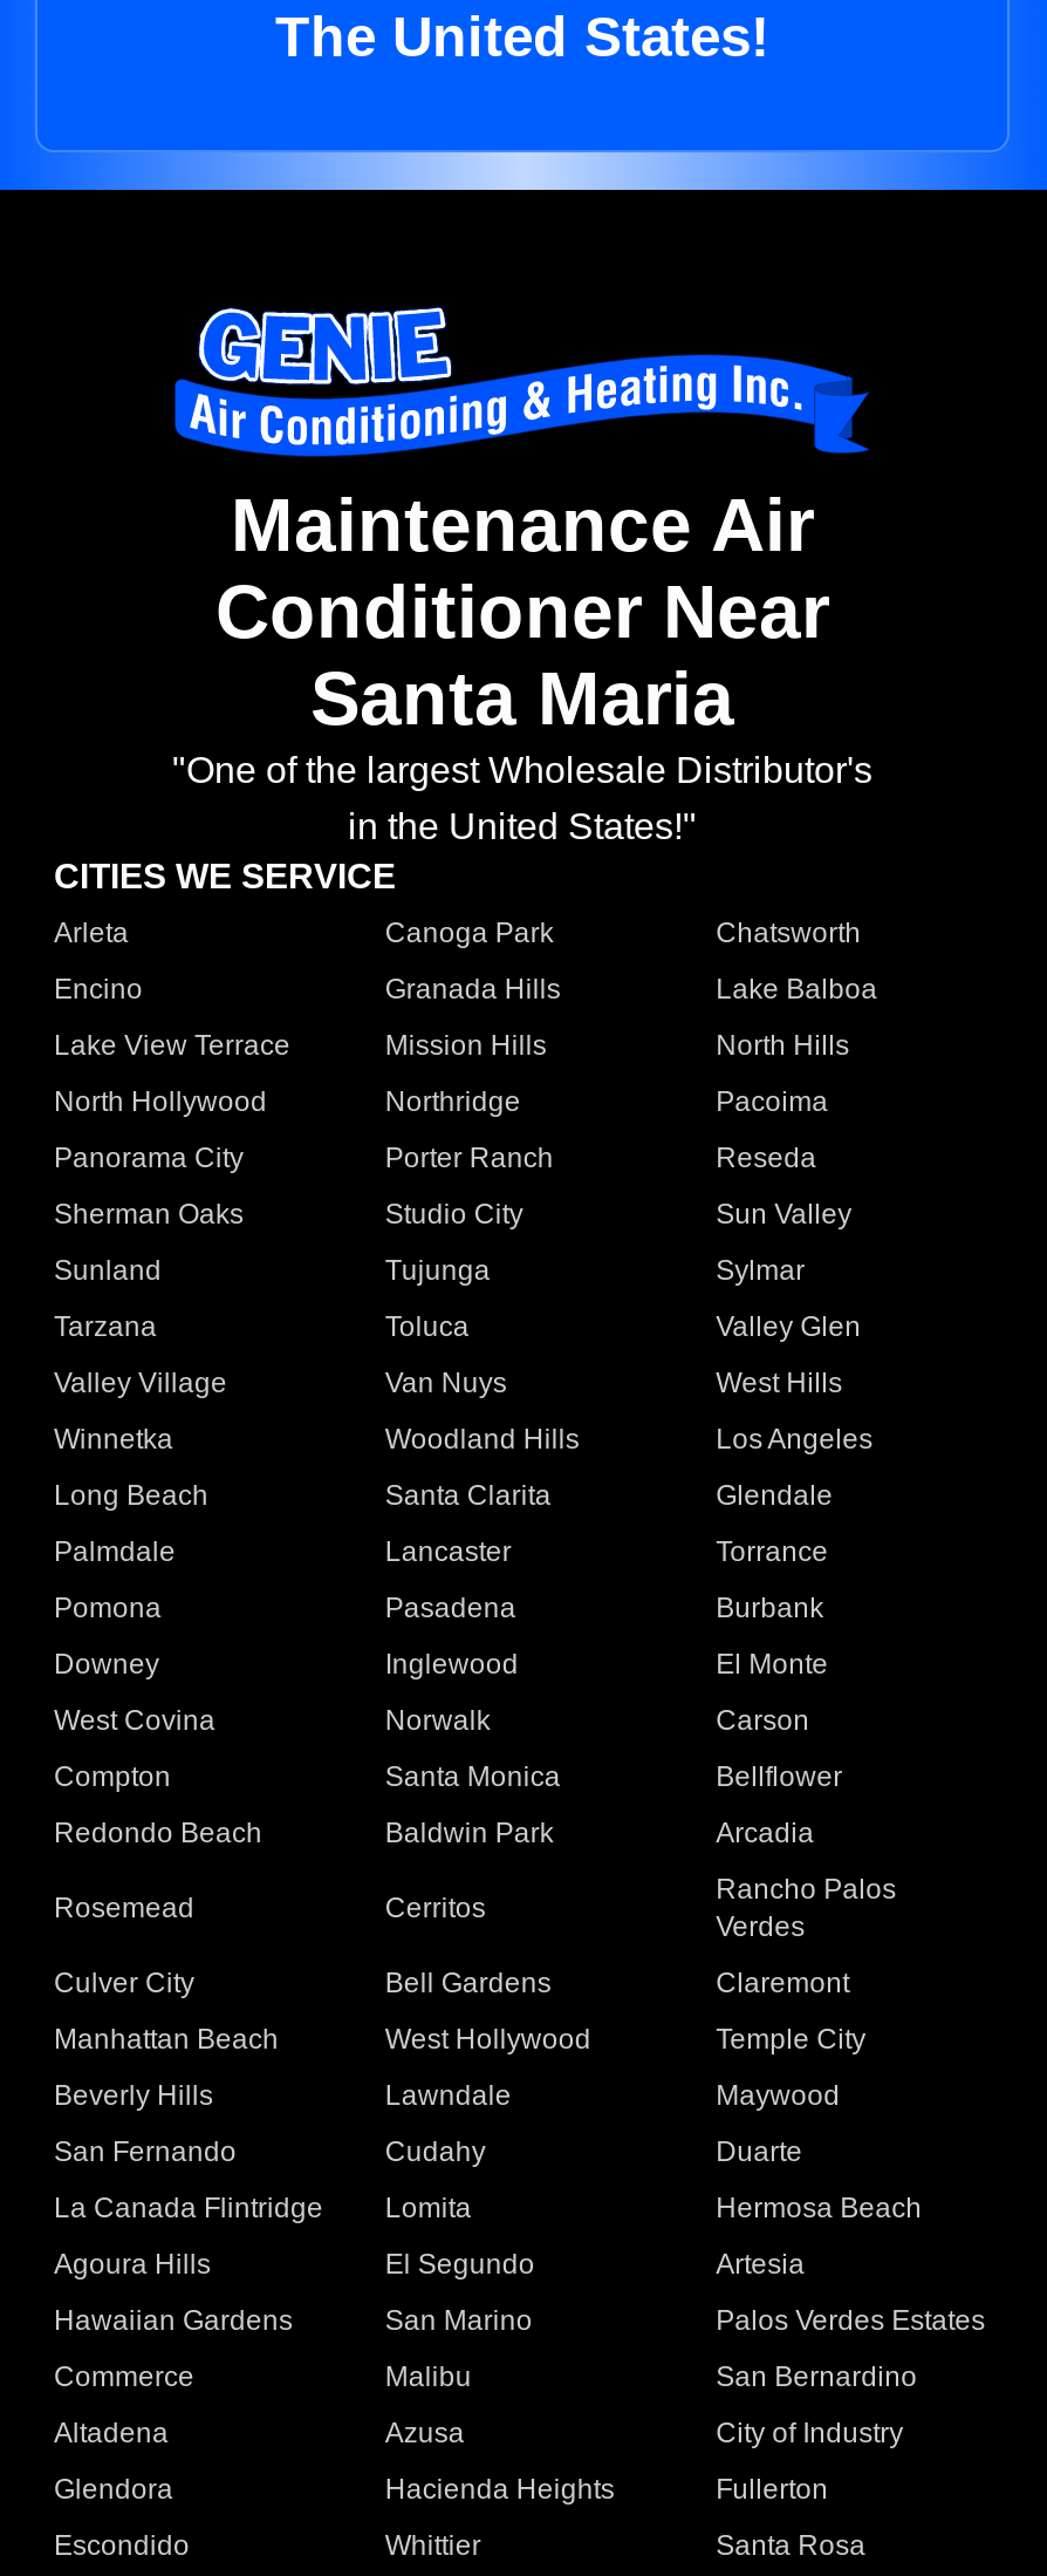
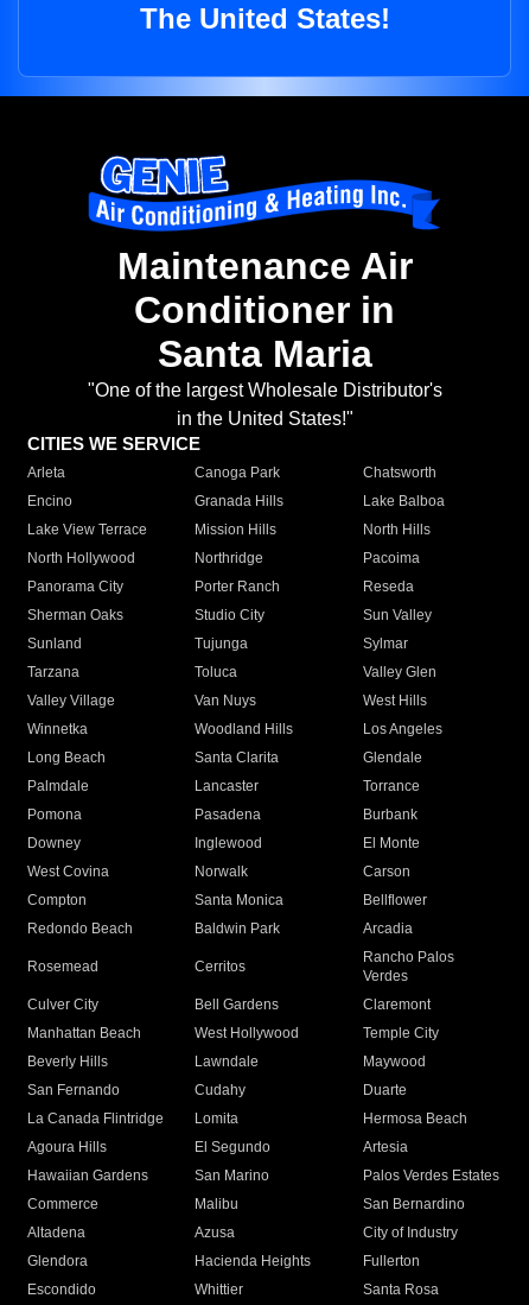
- Conditioner Near
+ Conditioner in
